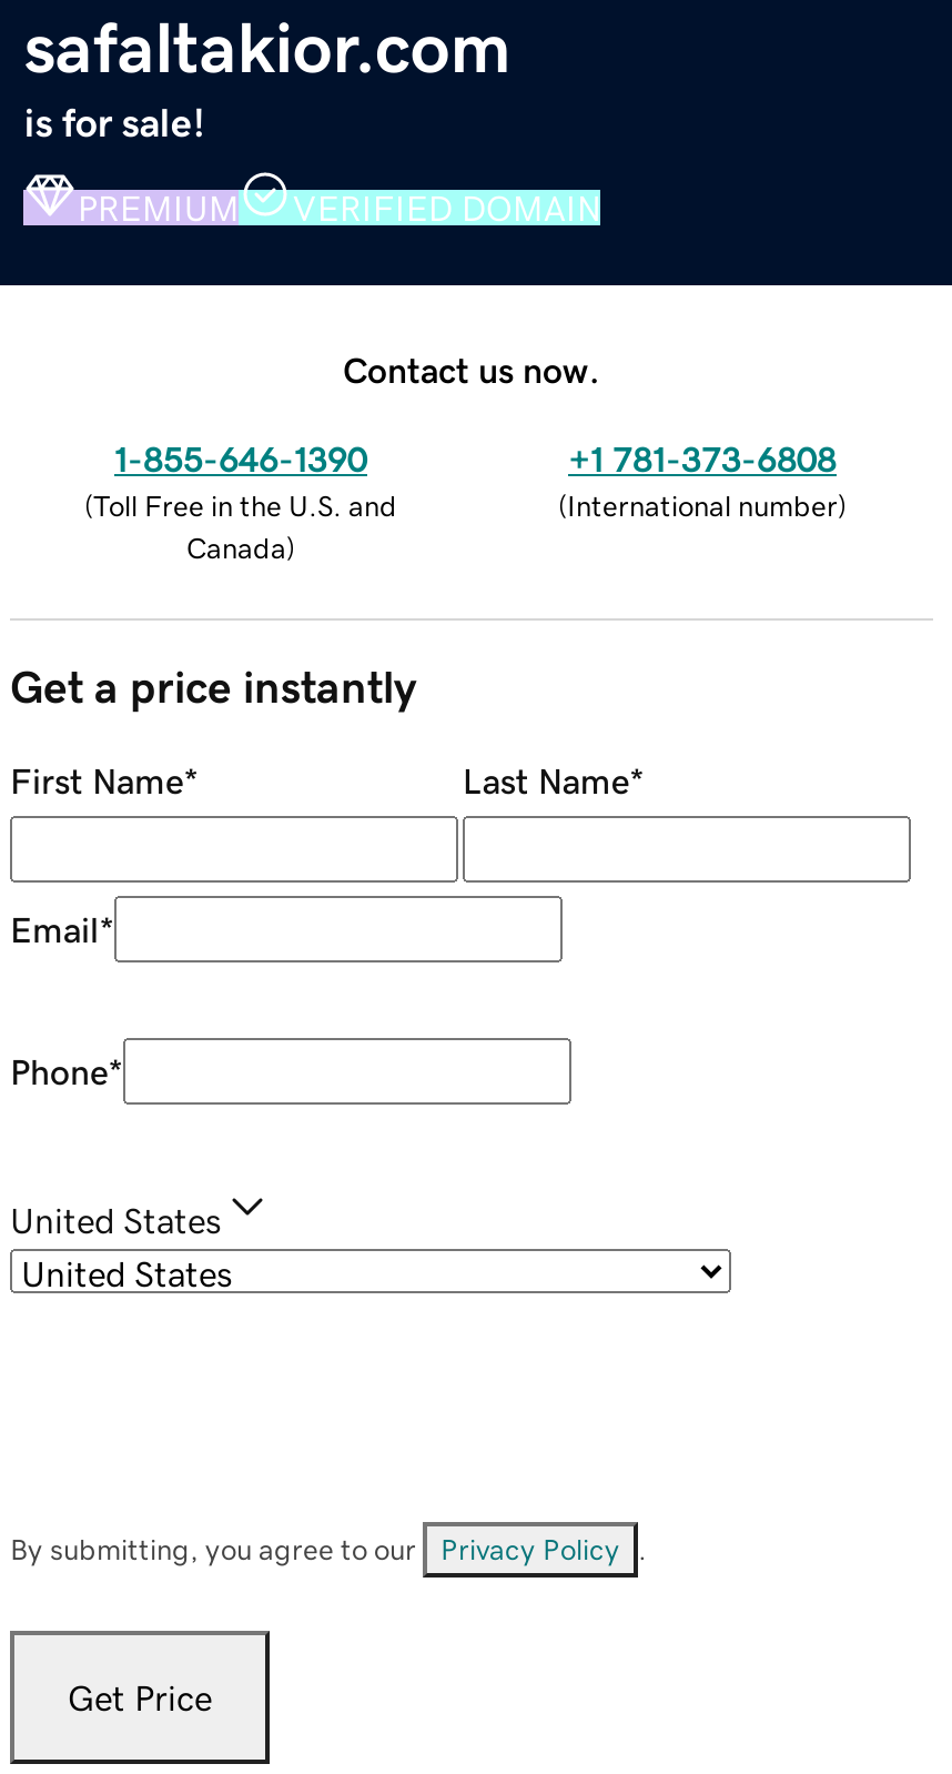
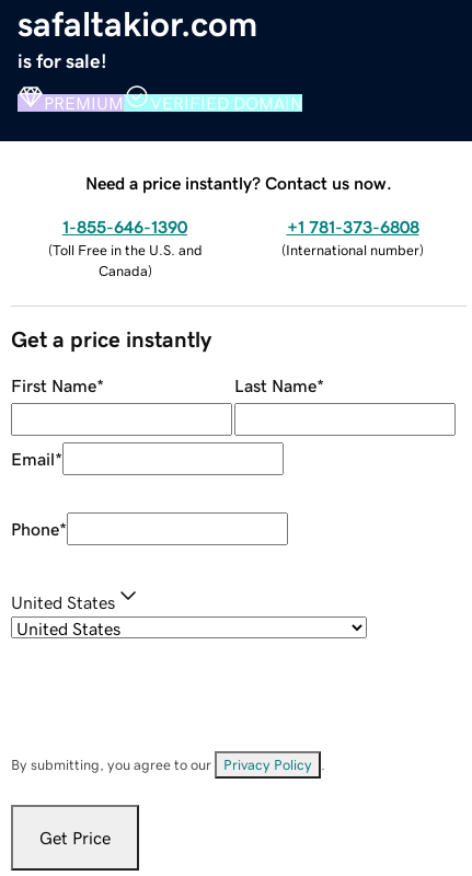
- Contact us now.
+ Need a price instantly? Contact us now.
